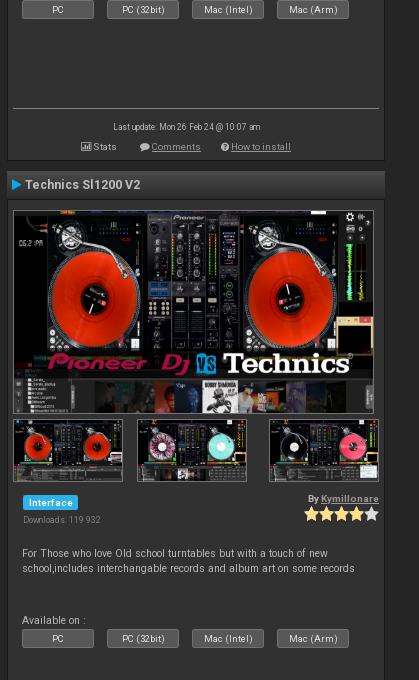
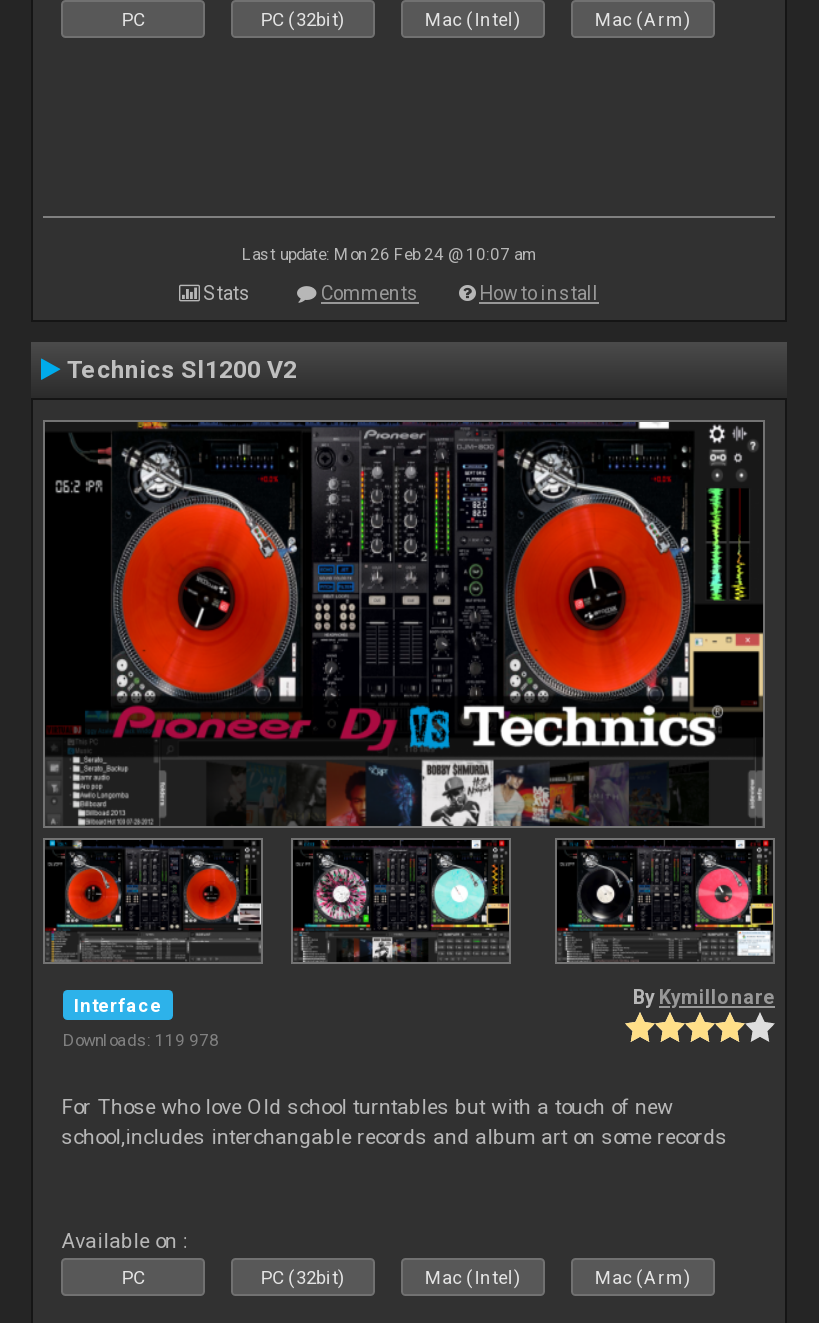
- Downloads: 119 932
+ Downloads: 119 978
